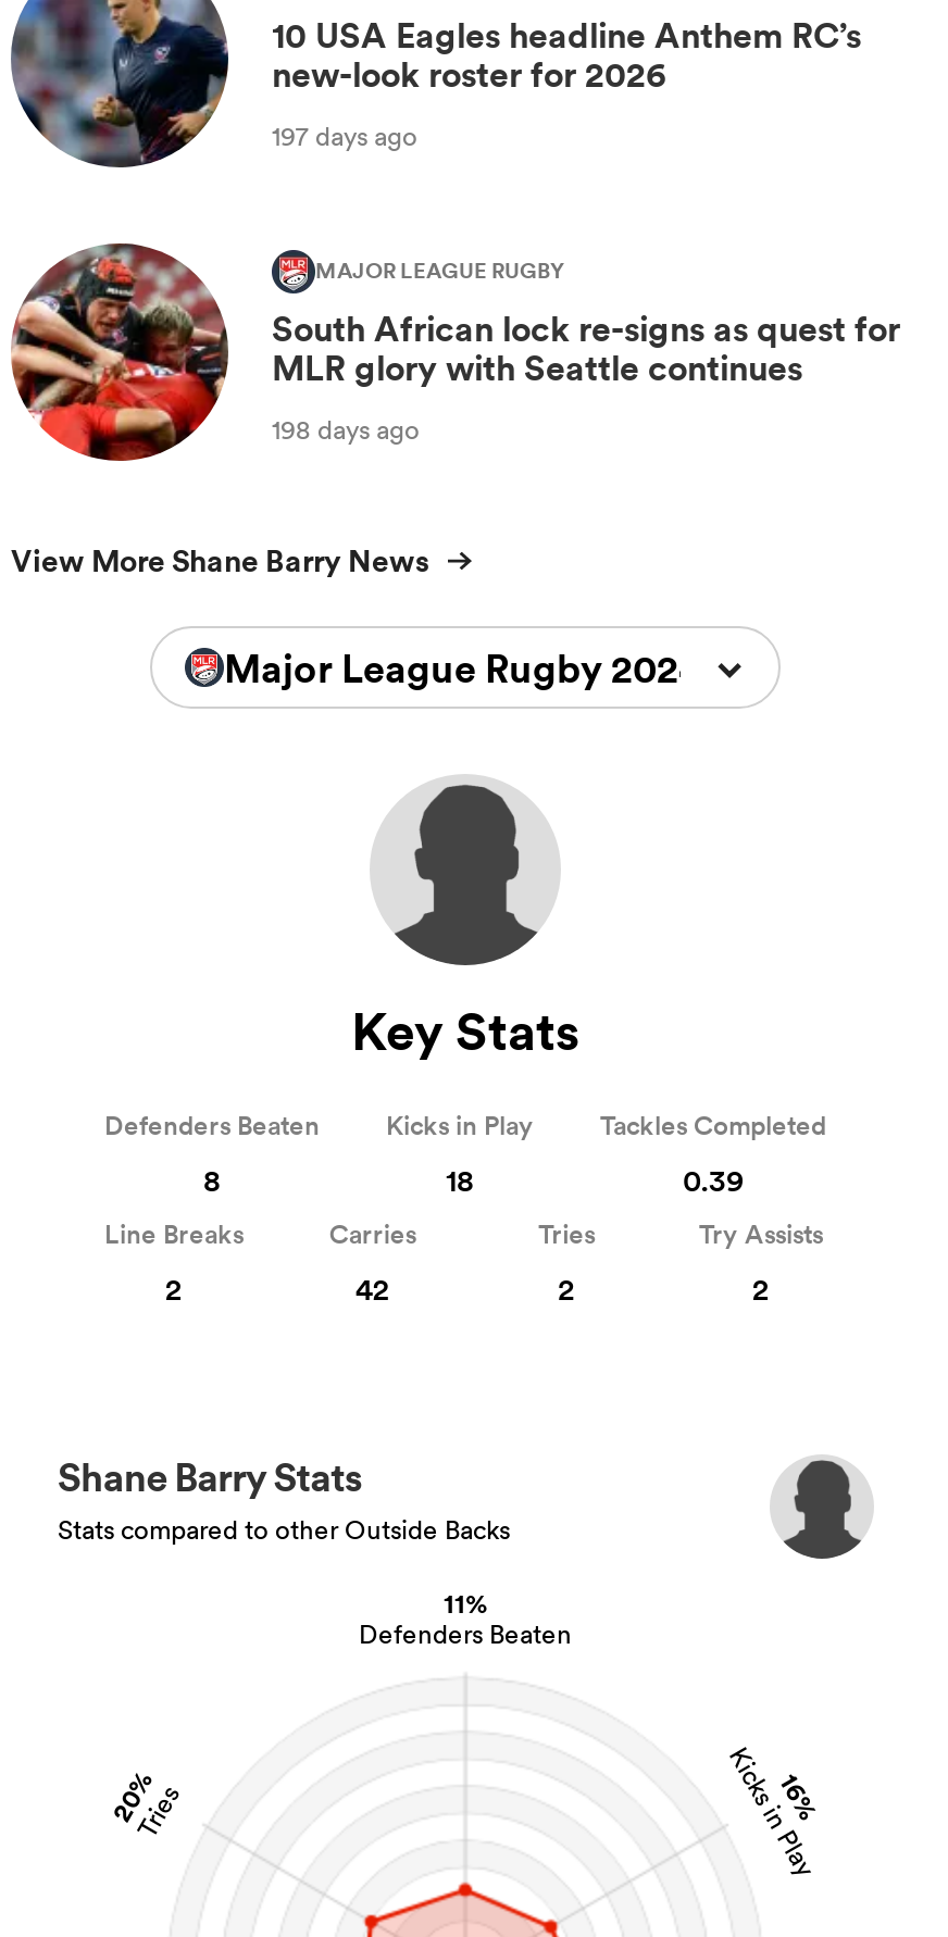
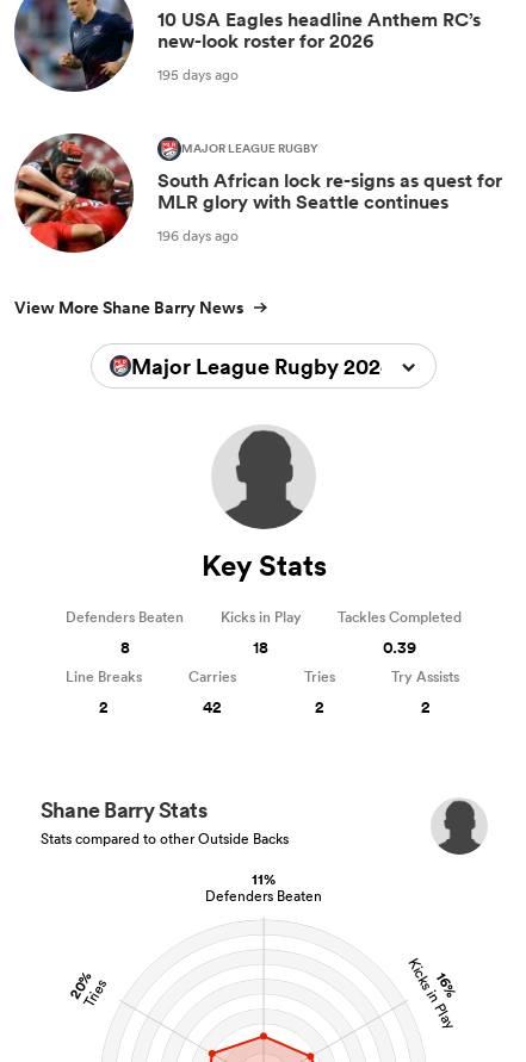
- 197 days ago
+ 195 days ago

- 198 days ago
+ 196 days ago
